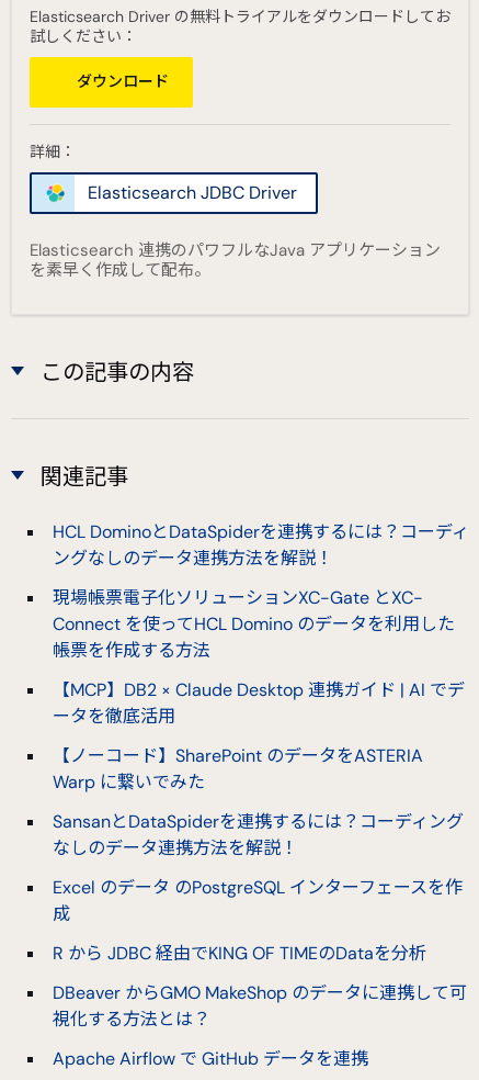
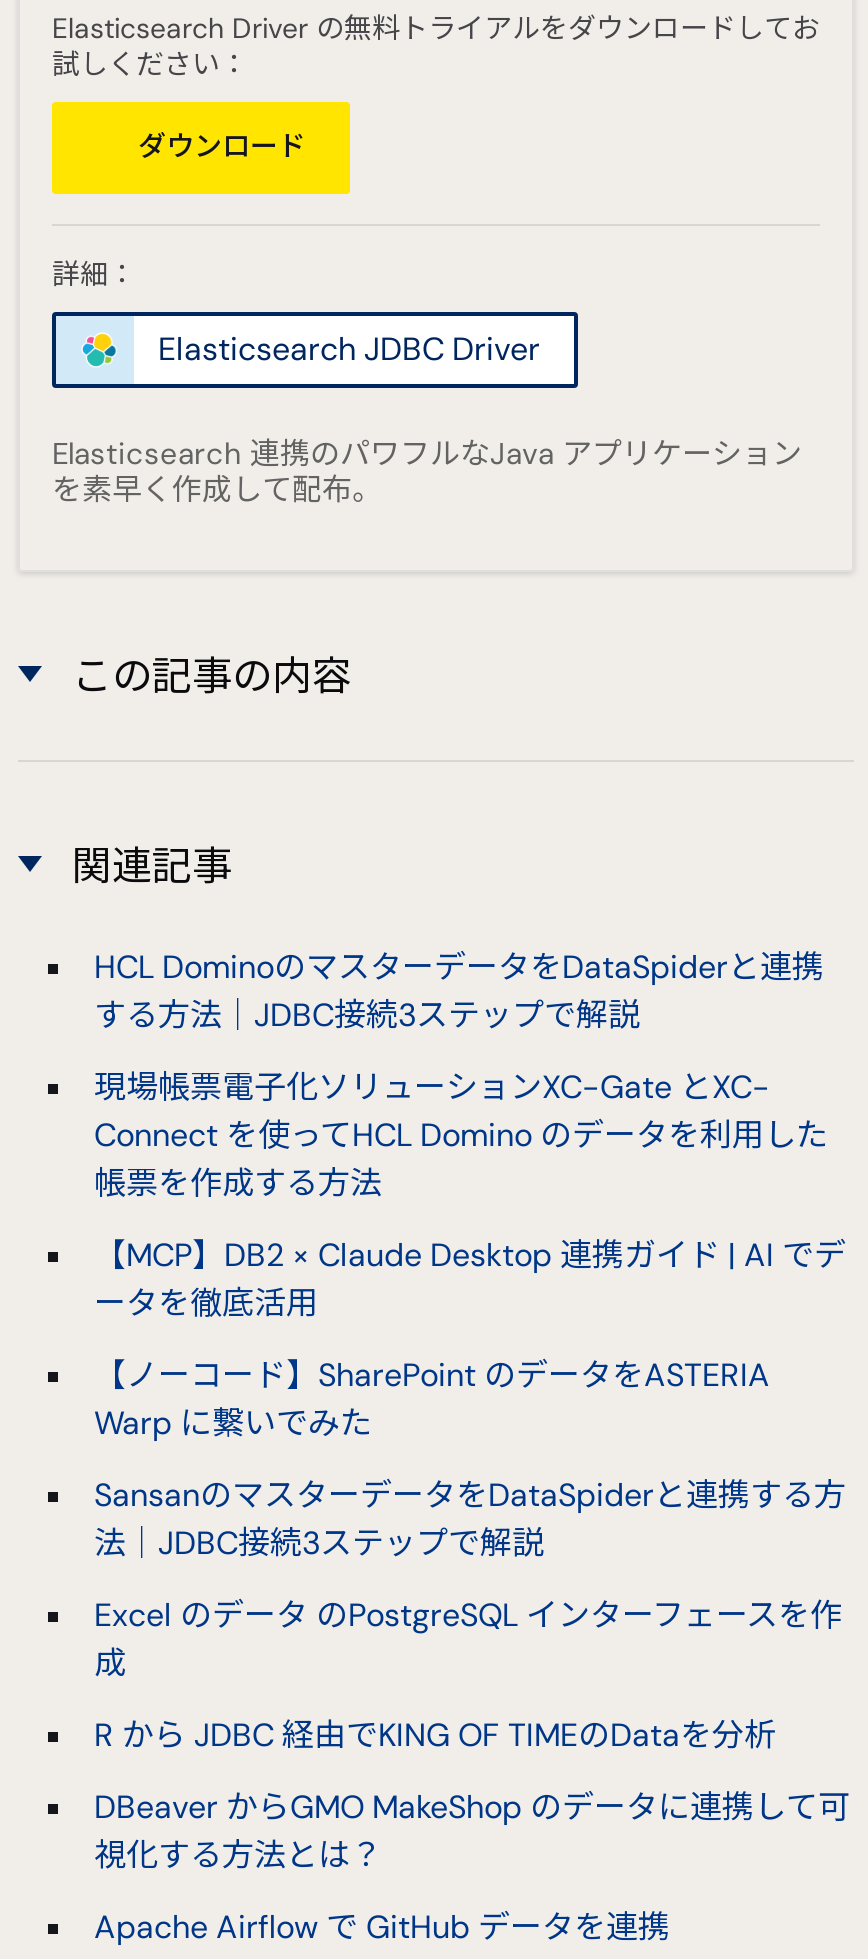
- HCL DominoとDataSpiderを連携するには？コーディ
- ングなしのデータ連携方法を解説！
+ HCL DominoのマスターデータをDataSpiderと連携
+ する方法｜JDBC接続3ステップで解説

- SansanとDataSpiderを連携するには？コーディング
- なしのデータ連携方法を解説！
+ SansanのマスターデータをDataSpiderと連携する方
+ 法｜JDBC接続3ステップで解説
